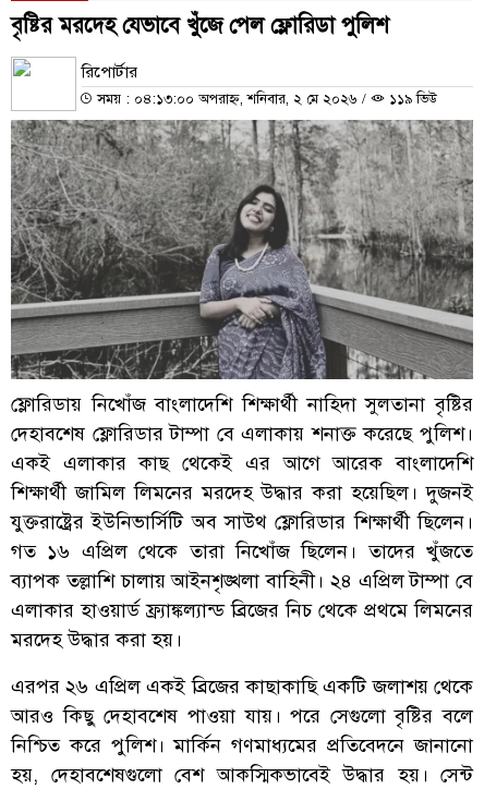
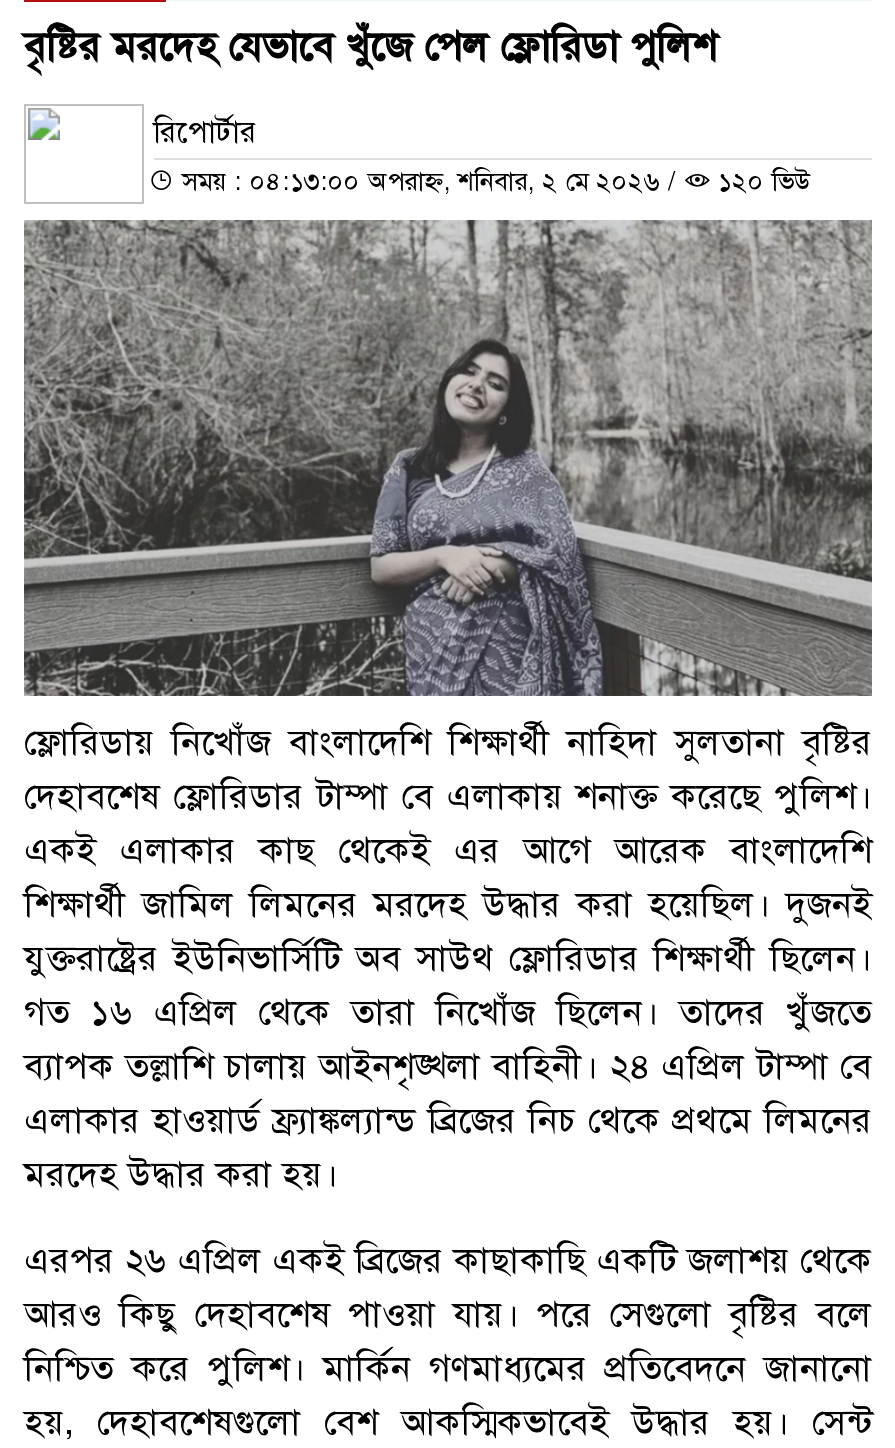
- সময় : ০৪:১৩:০০ অপরাহ্ন, শনিবার, ২ মে ২০২৬ / ১১৯ ভিউ
+ সময় : ০৪:১৩:০০ অপরাহ্ন, শনিবার, ২ মে ২০২৬ / ১২০ ভিউ
